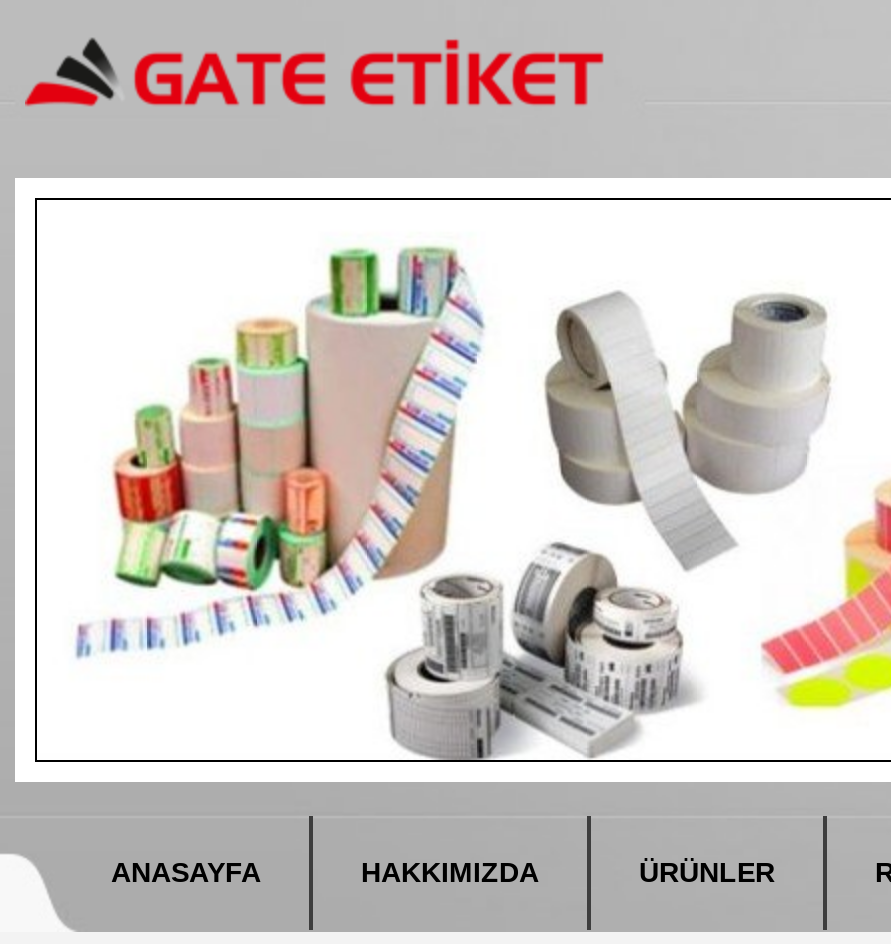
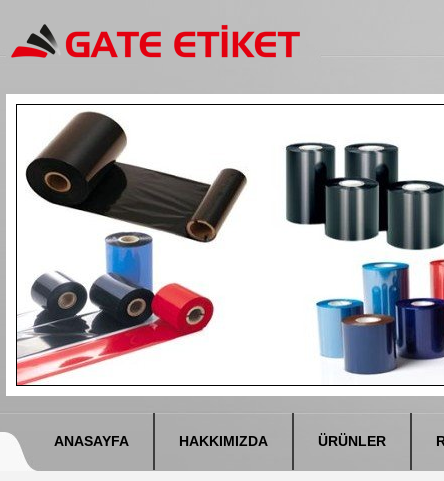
- [image]
+ [image]
